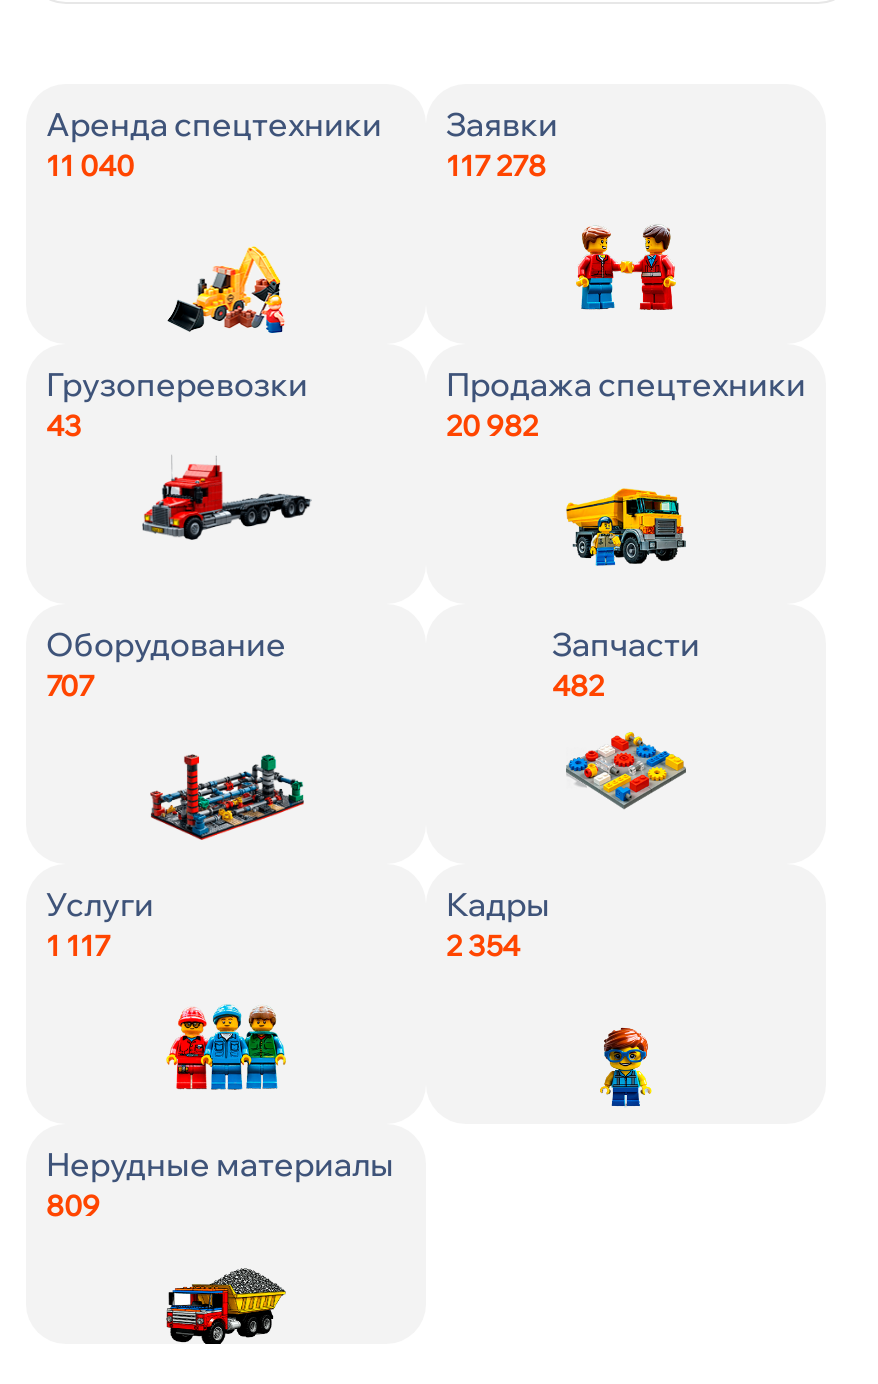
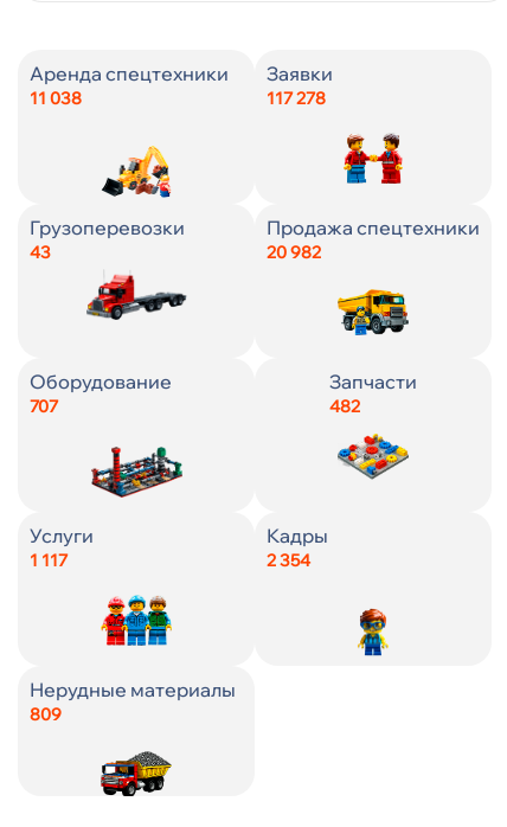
- 11 040
+ 11 038
